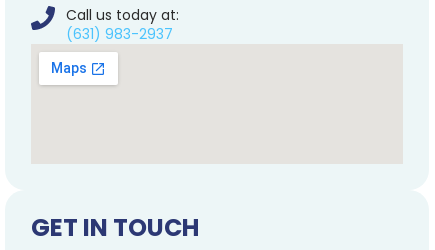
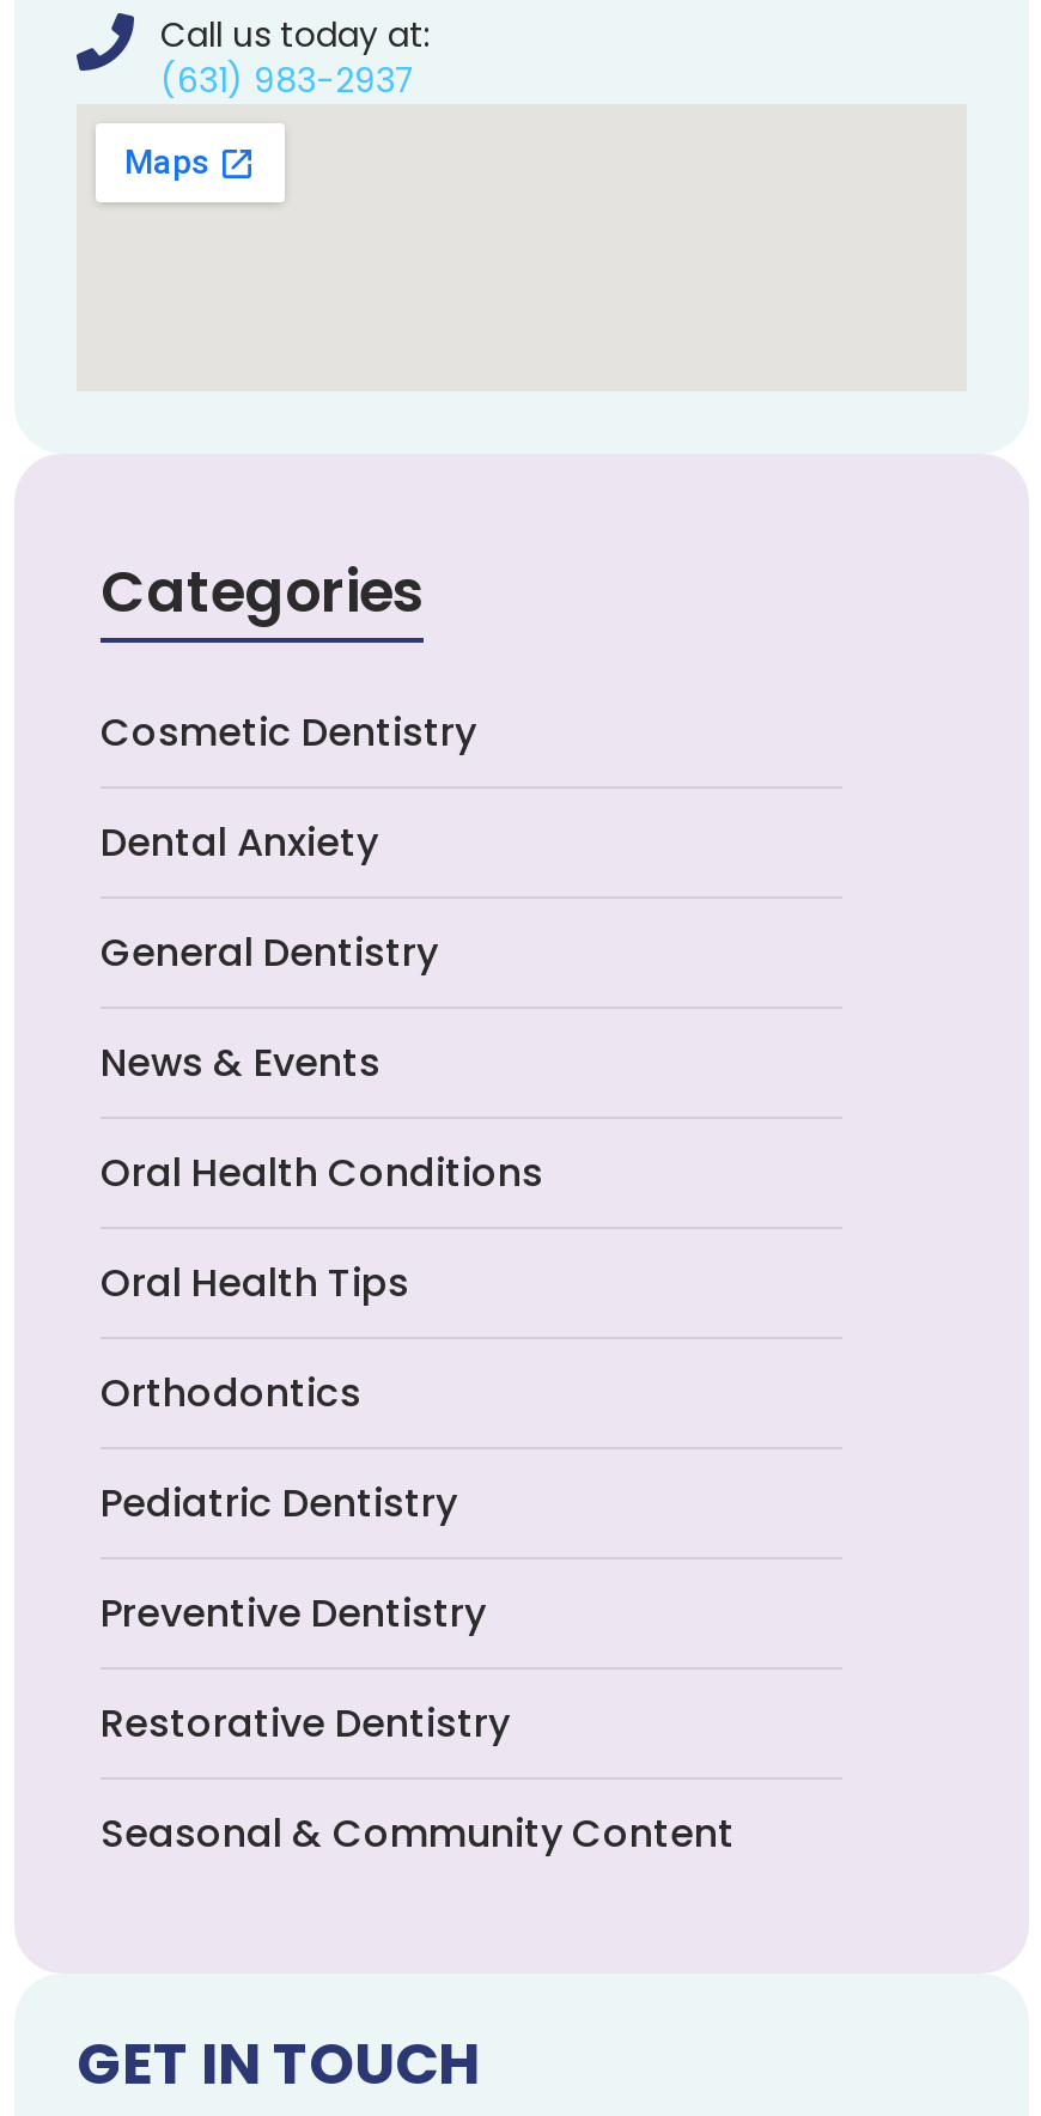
+ Categories
+ Cosmetic Dentistry
+ Dental Anxiety
+ General Dentistry
+ News & Events
+ Oral Health Conditions
+ Oral Health Tips
+ Orthodontics
+ Pediatric Dentistry
+ Preventive Dentistry
+ Restorative Dentistry
+ Seasonal & Community Content
